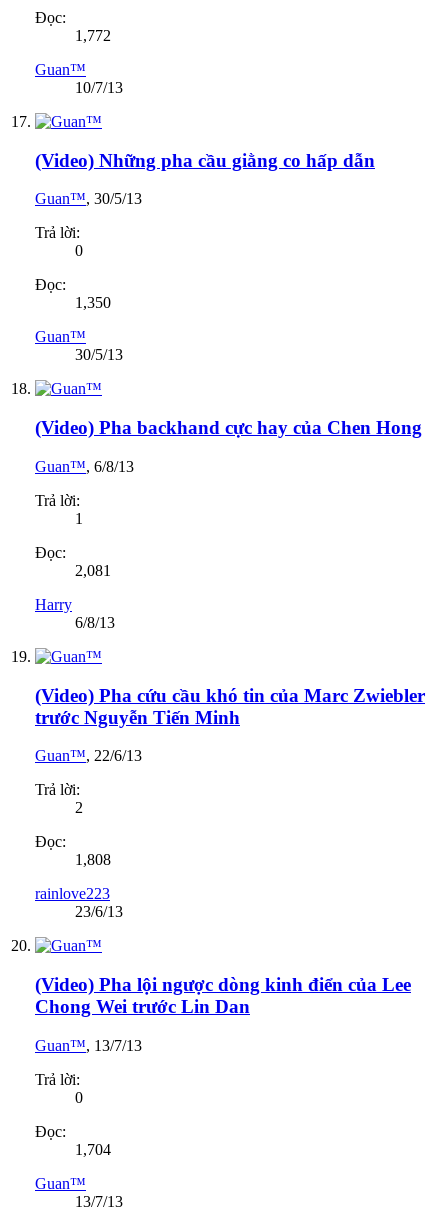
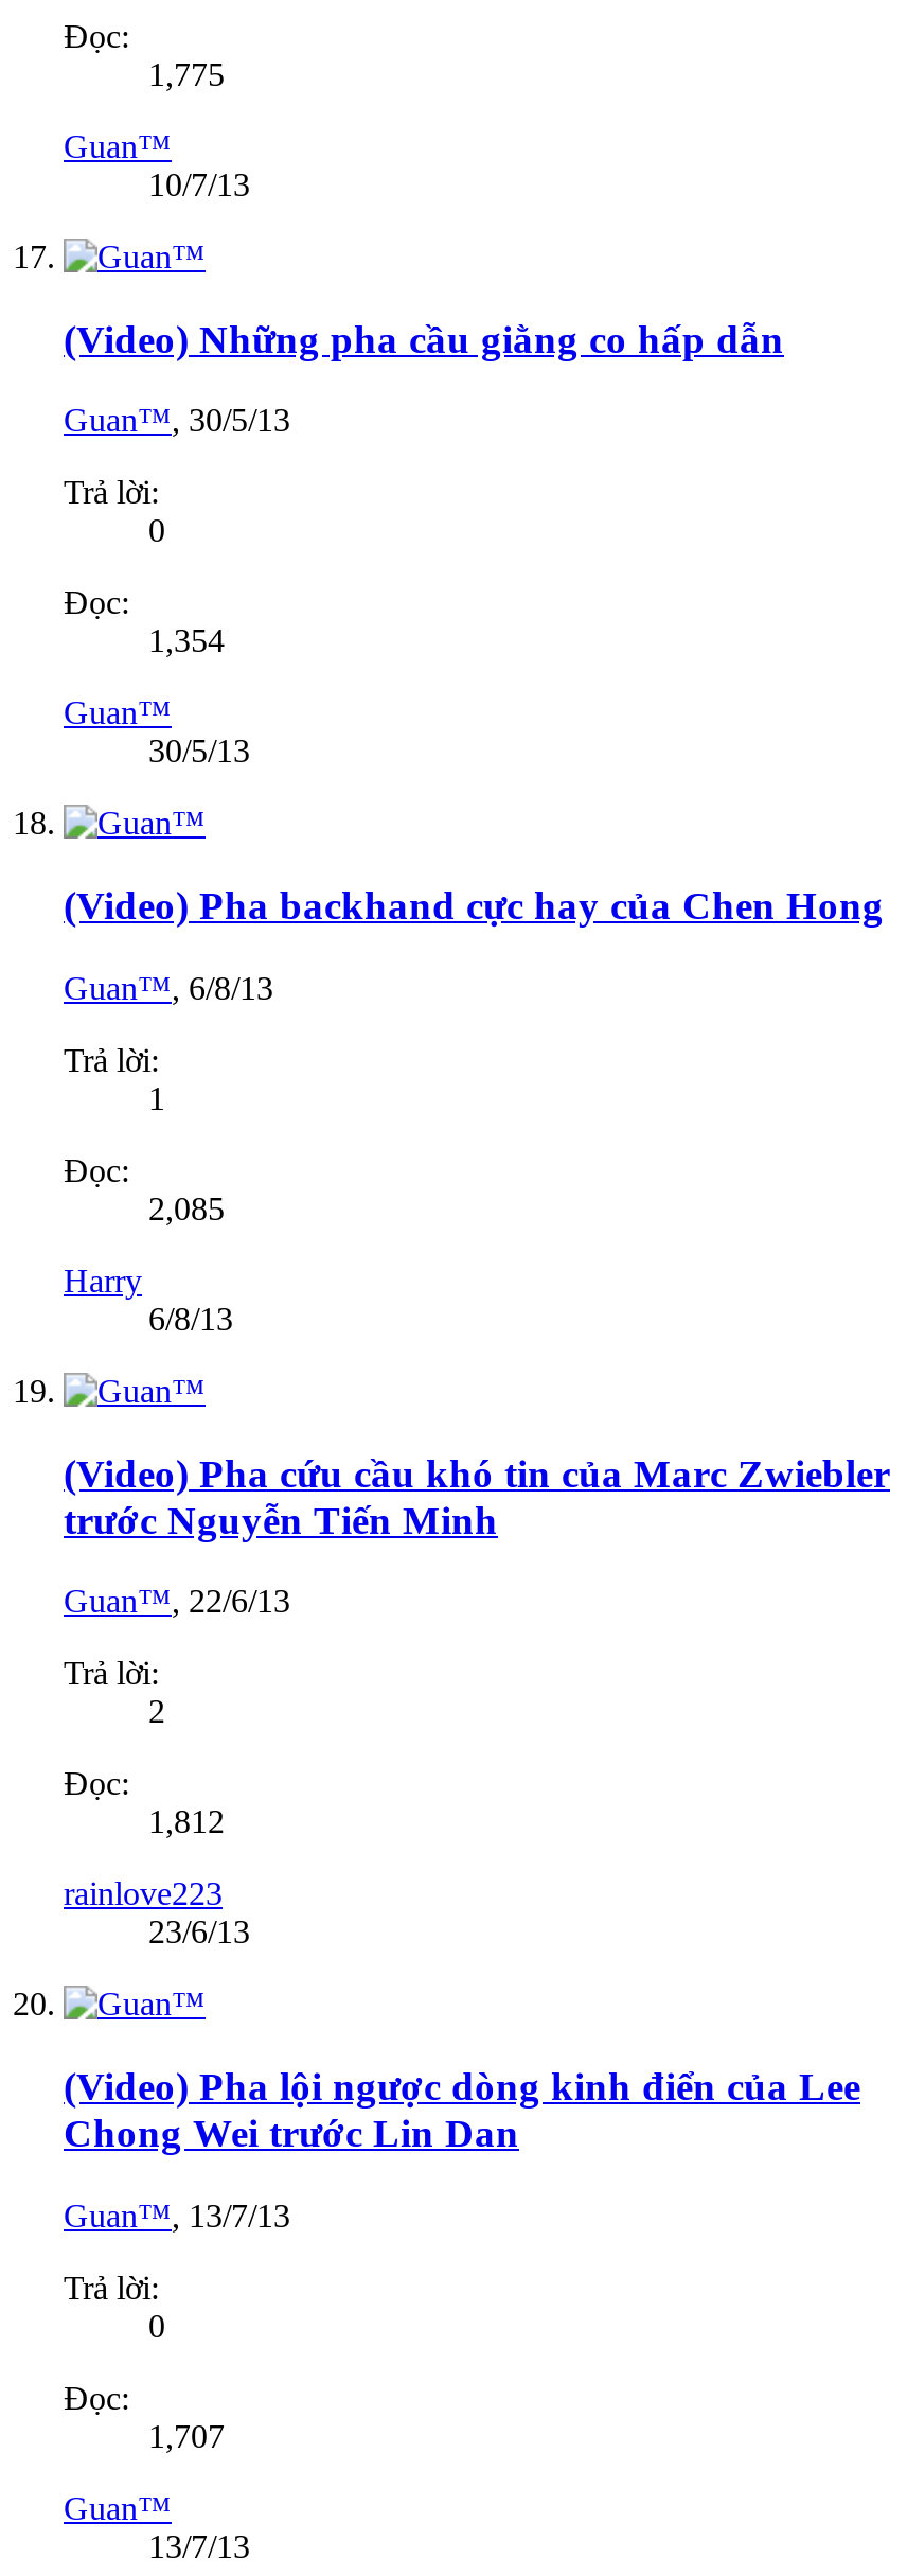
- 1,772
+ 1,775

- 1,350
+ 1,354

- 2,081
+ 2,085

- 1,808
+ 1,812

- 1,704
+ 1,707
